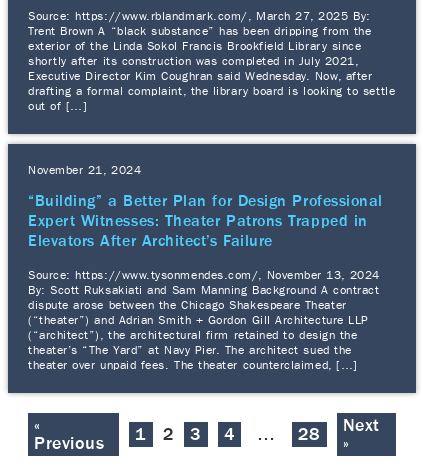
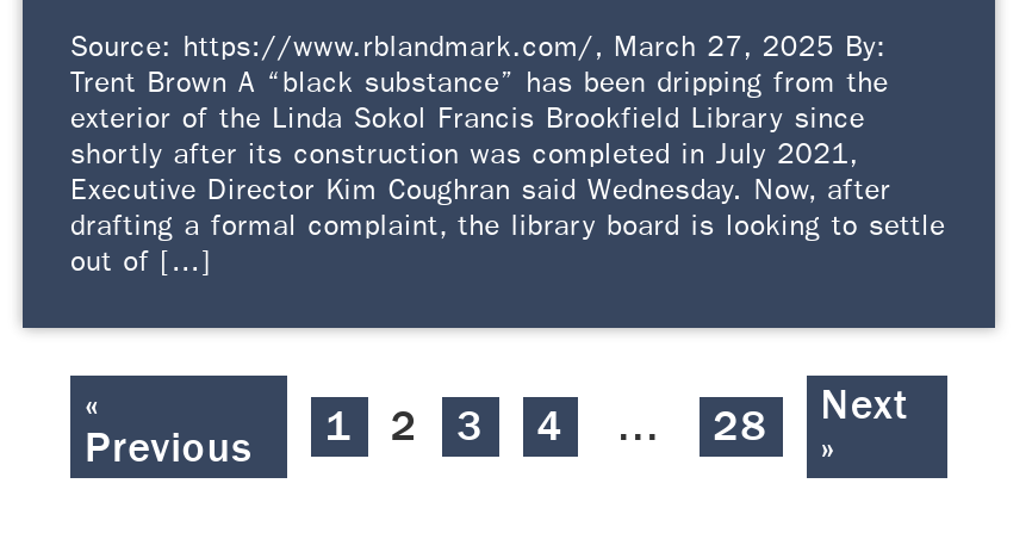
- November 21, 2024
- “Building” a Better Plan for Design Professional
- Expert Witnesses: Theater Patrons Trapped in
- Elevators After Architect’s Failure
- Source: https://www.tysonmendes.com/, November 13, 2024
- By: Scott Ruksakiati and Sam Manning Background A contract
- dispute arose between the Chicago Shakespeare Theater
- (“theater”) and Adrian Smith + Gordon Gill Architecture LLP
- (“architect”), the architectural firm retained to design the
- theater’s “The Yard” at Navy Pier. The architect sued the
- theater over unpaid fees. The theater counterclaimed, […]
